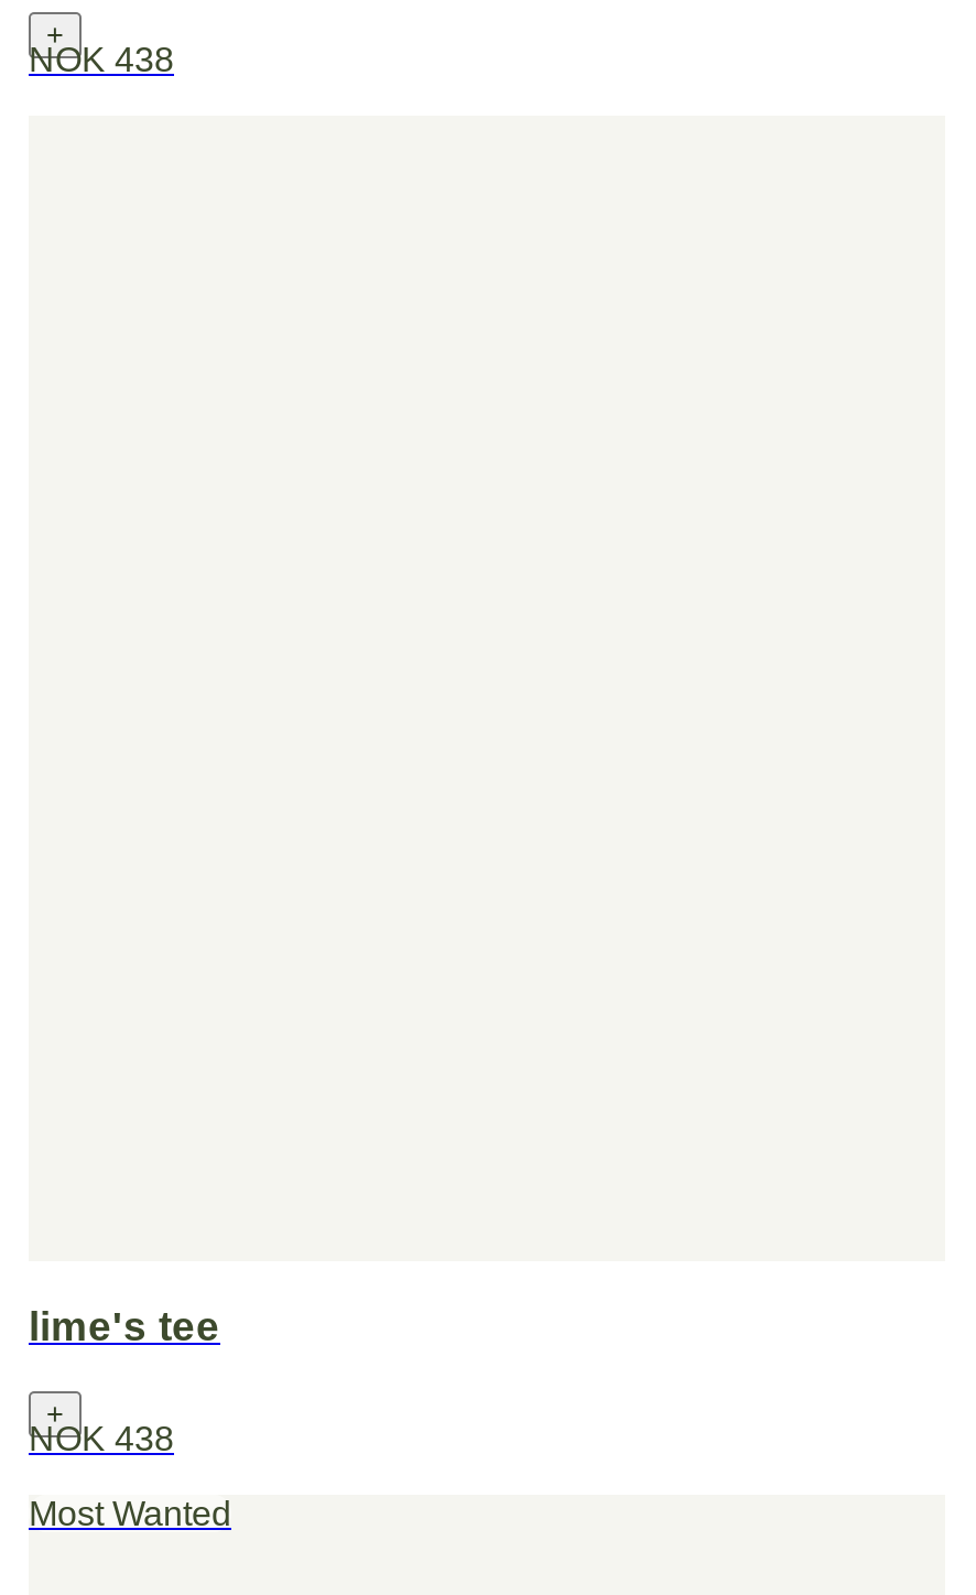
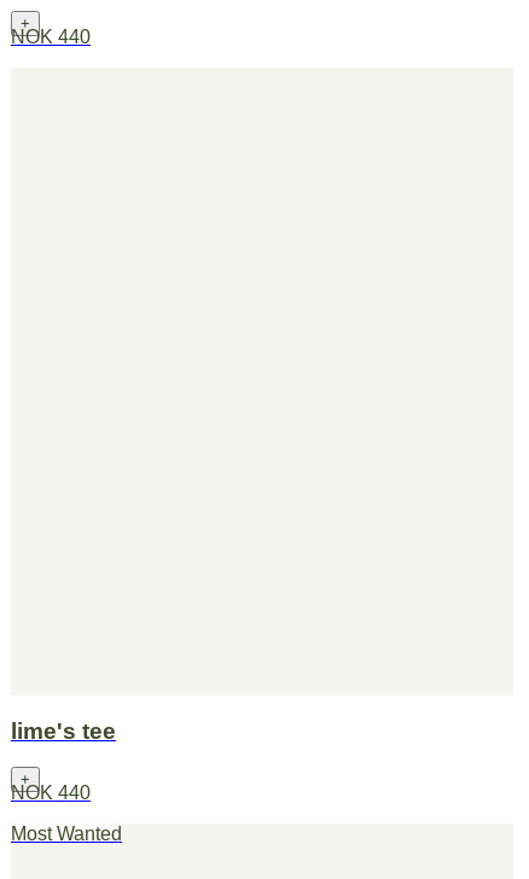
- NOK 438
+ NOK 440

- NOK 438
+ NOK 440
